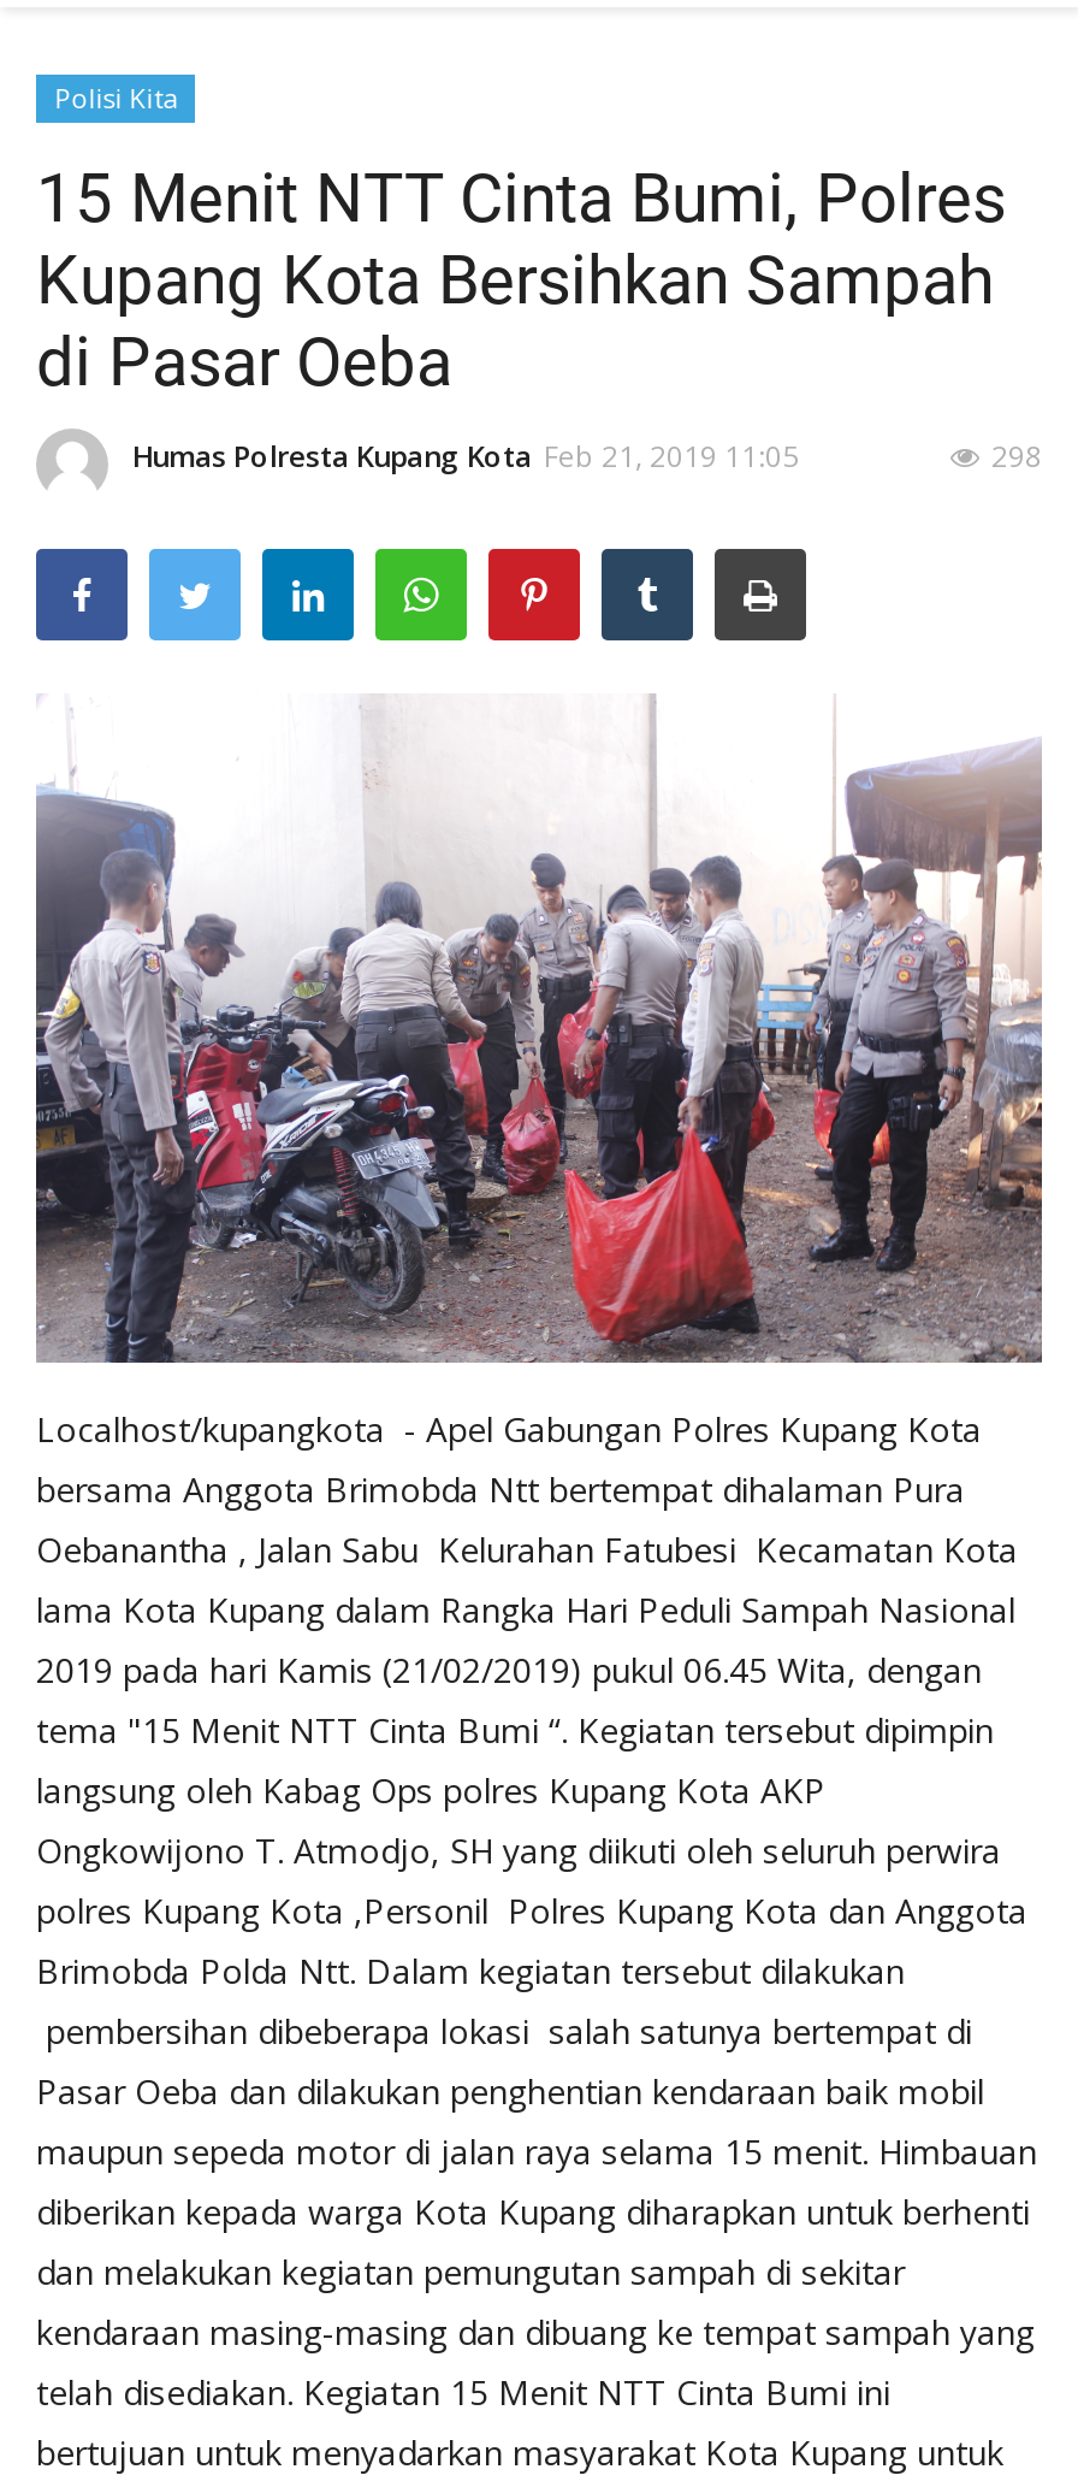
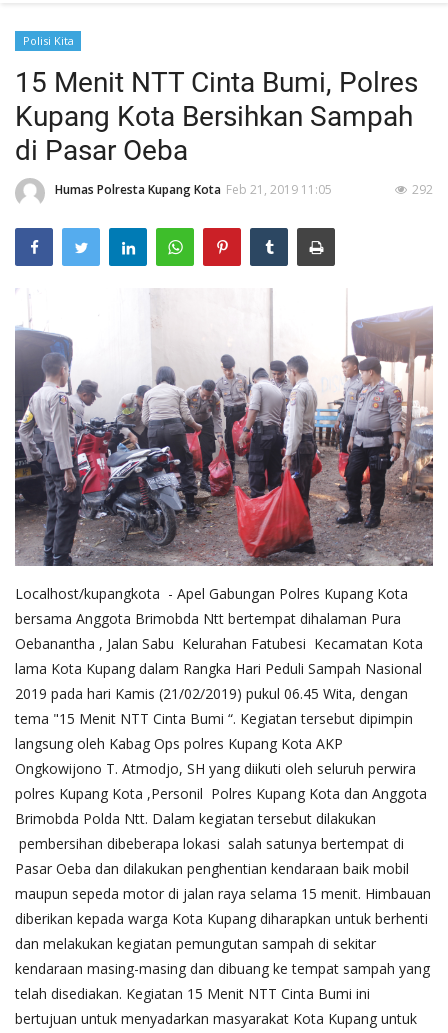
- 298
+ 292
